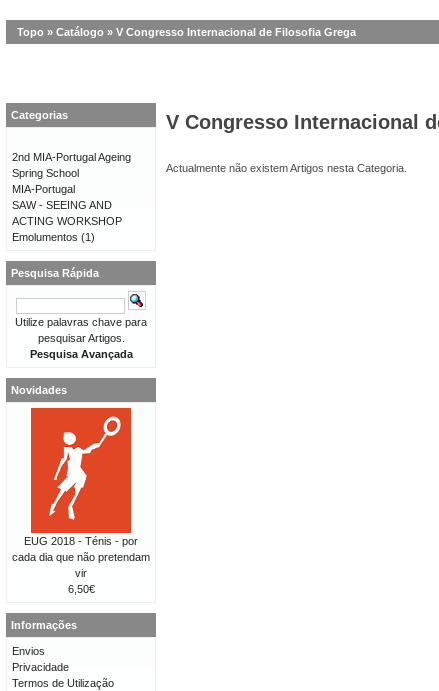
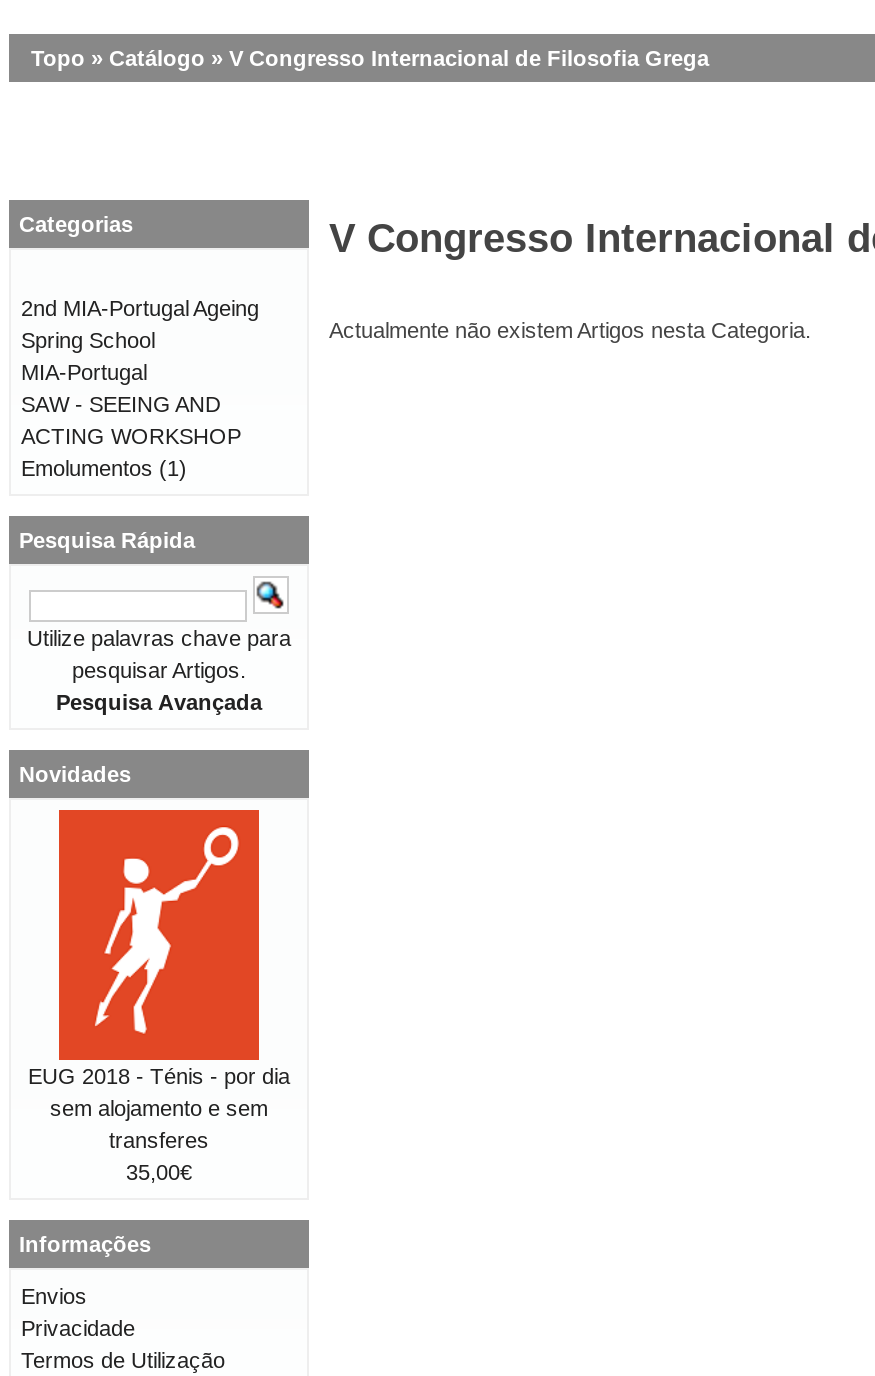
- EUG 2018 - Ténis - por
- cada dia que não pretendam
- vir
- 6,50€
+ EUG 2018 - Ténis - por dia
+ sem alojamento e sem
+ transferes
+ 35,00€
